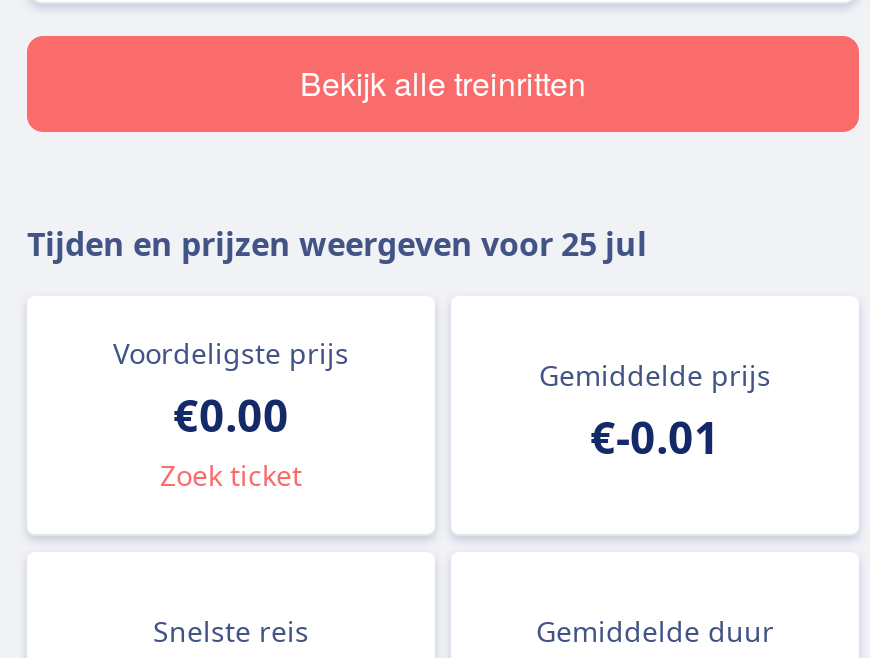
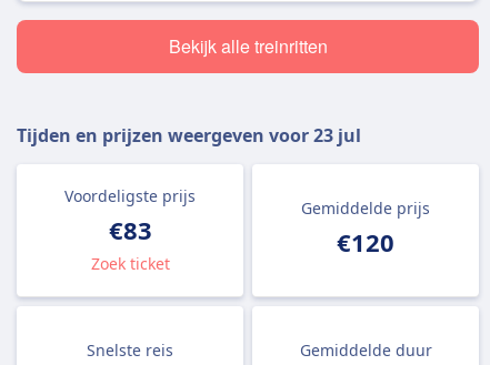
- Tijden en prijzen weergeven voor 25 jul
+ Tijden en prijzen weergeven voor 23 jul

- €0.00
+ €83

- €-0.01
+ €120
